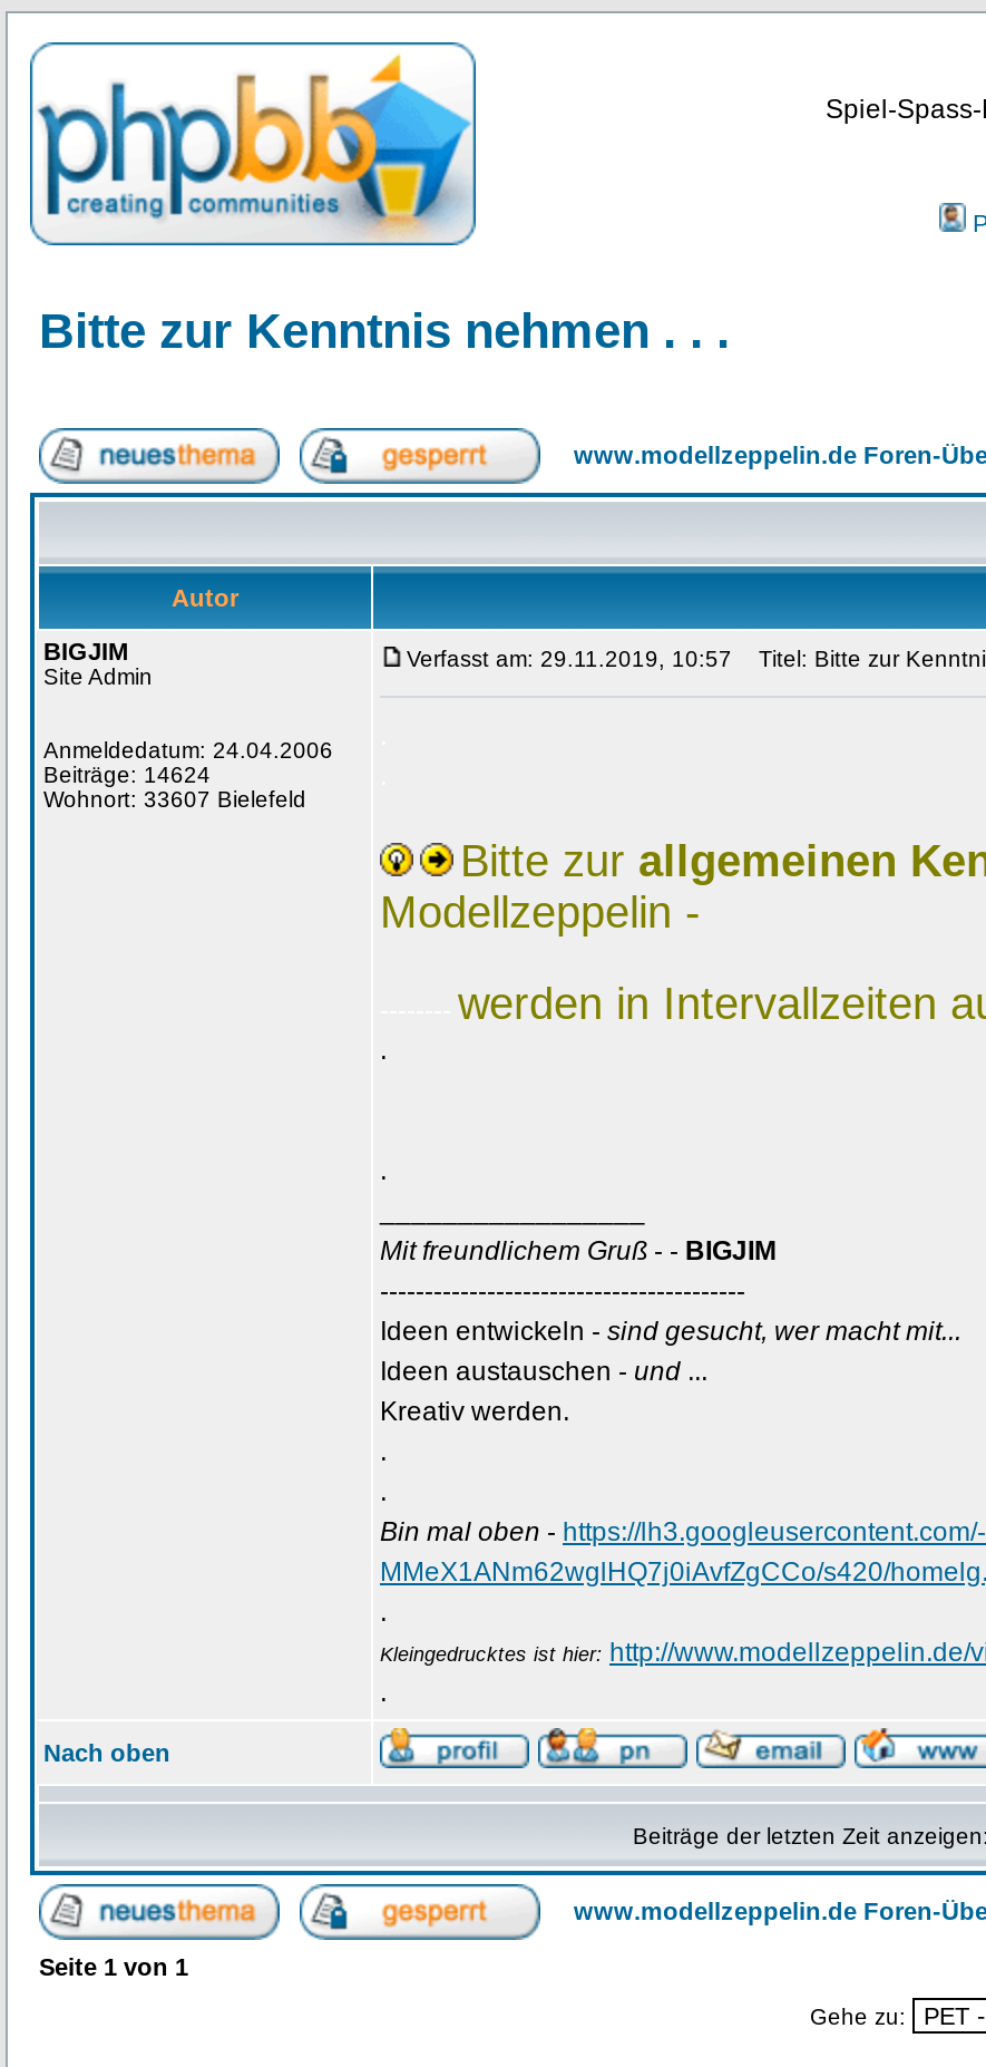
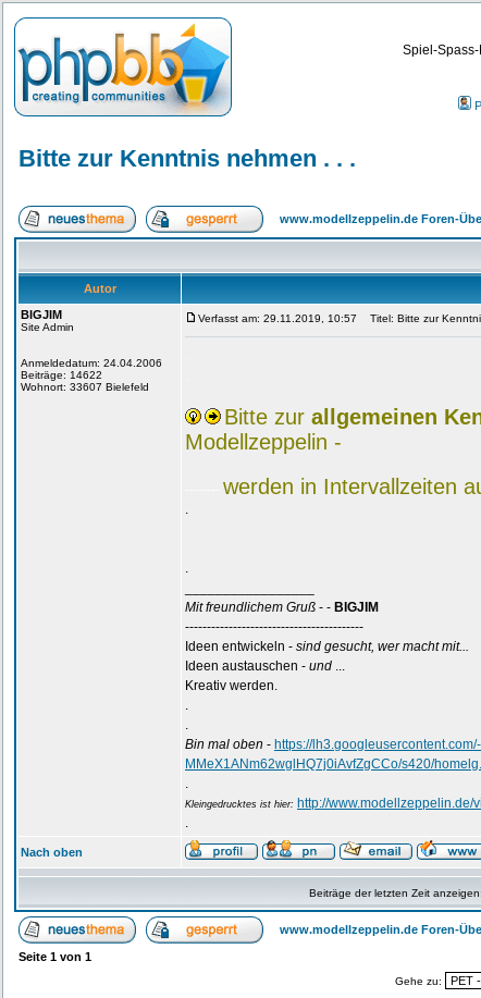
- Beiträge: 14624
+ Beiträge: 14622
